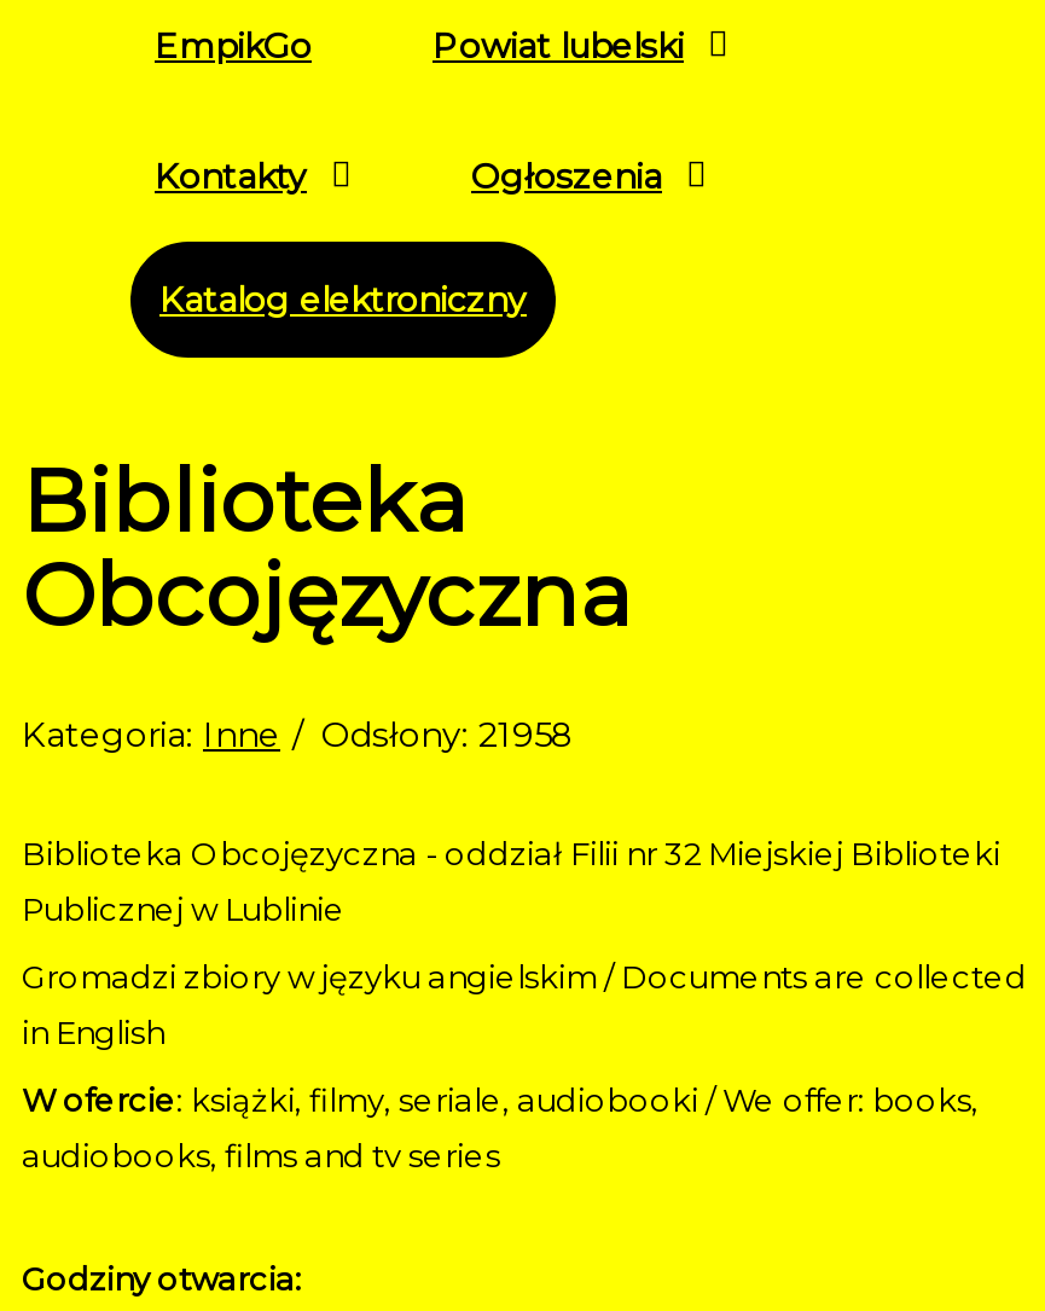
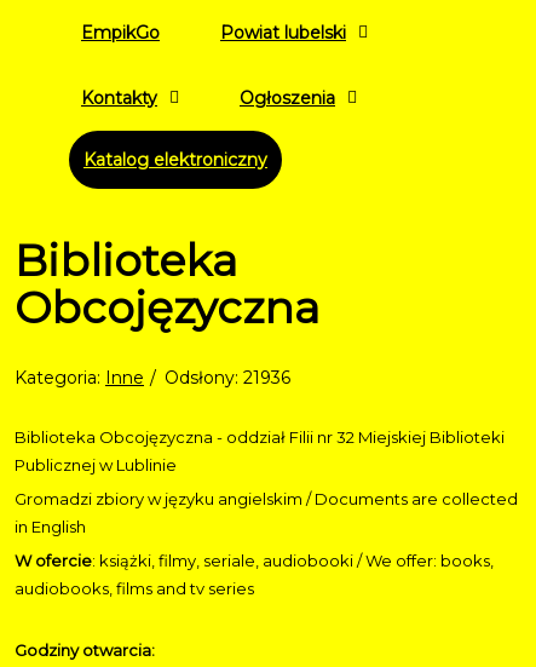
- Kategoria: Inne Odsłony: 21958
+ Kategoria: Inne Odsłony: 21936
